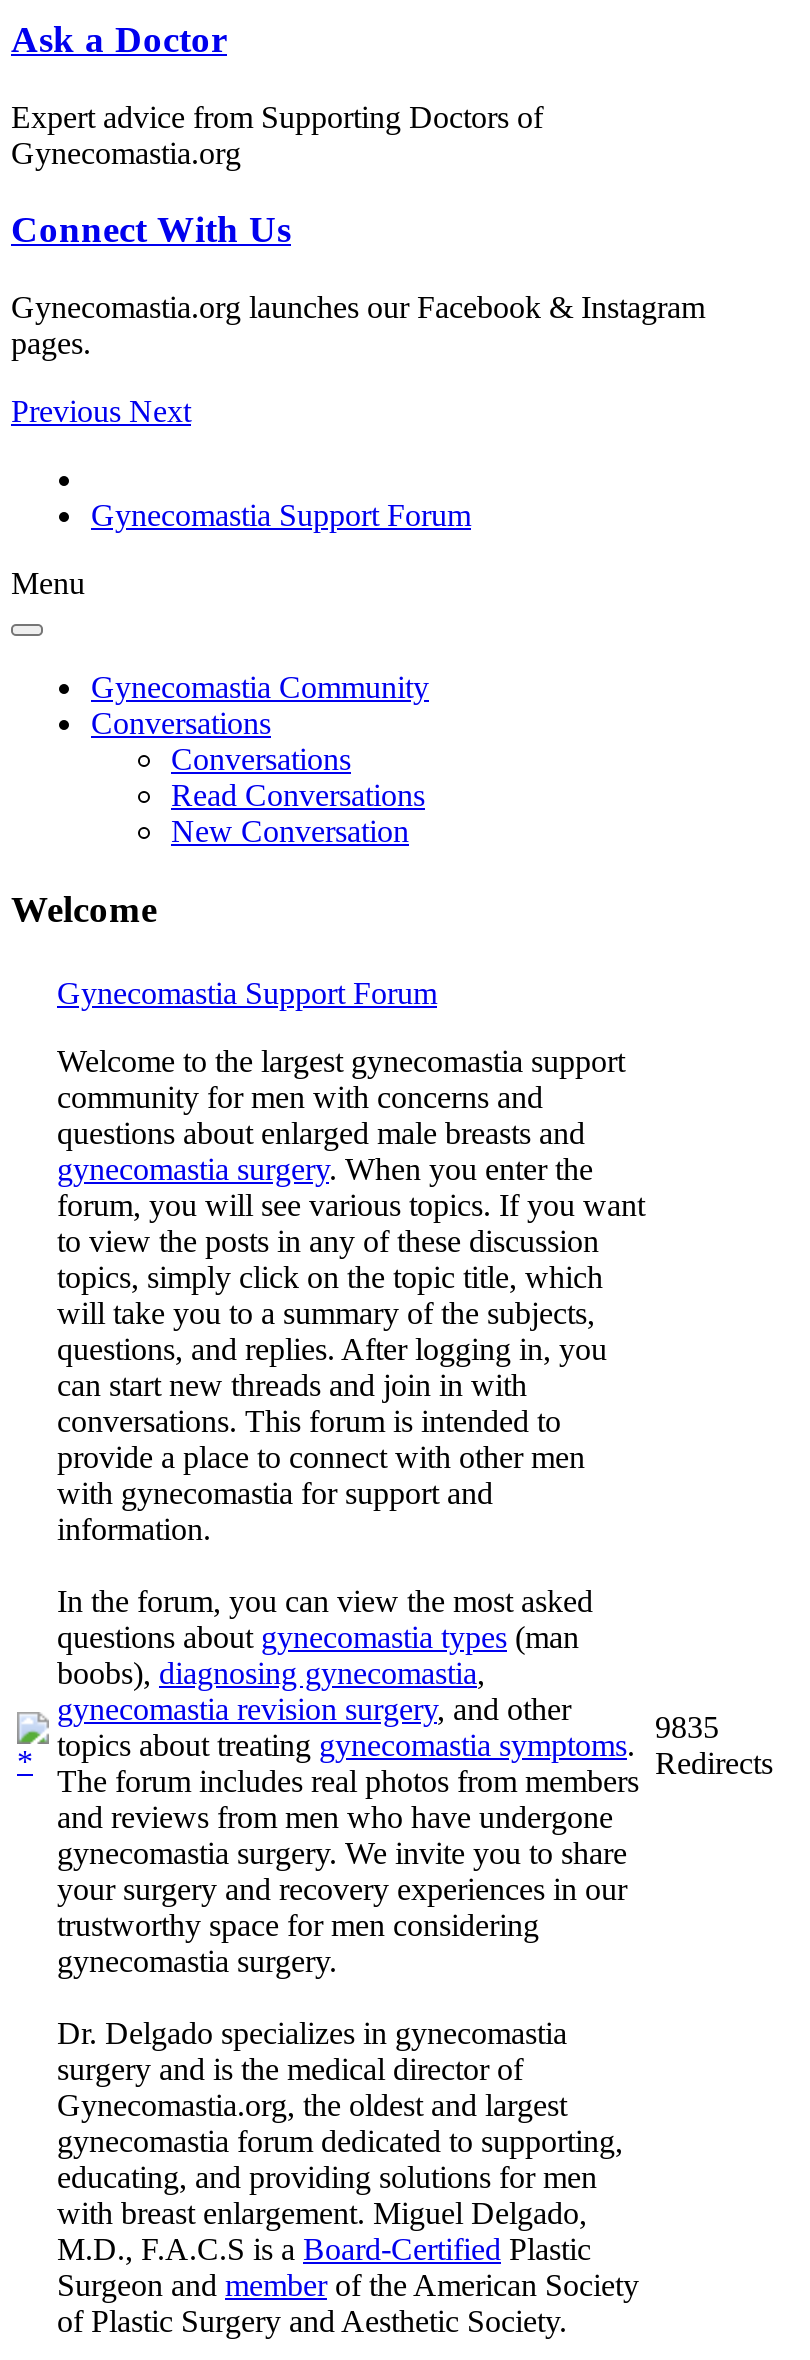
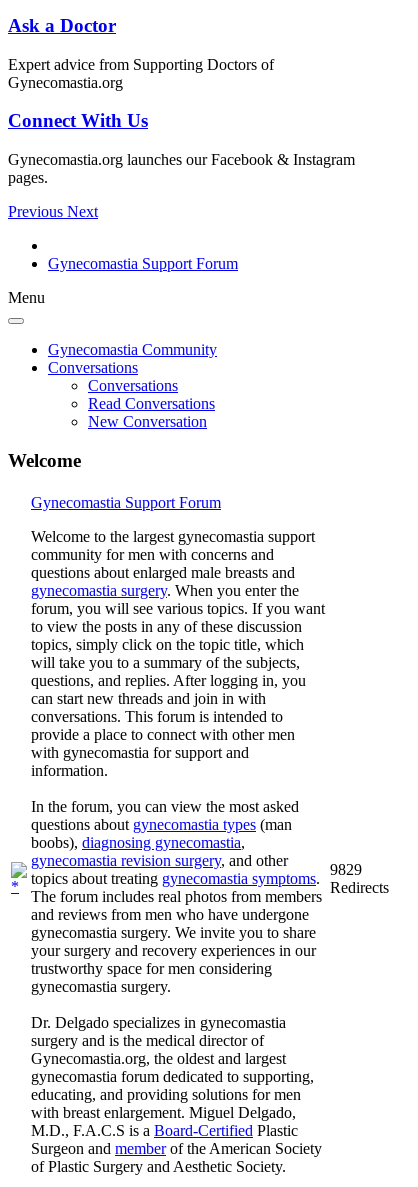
- 9835
+ 9829
